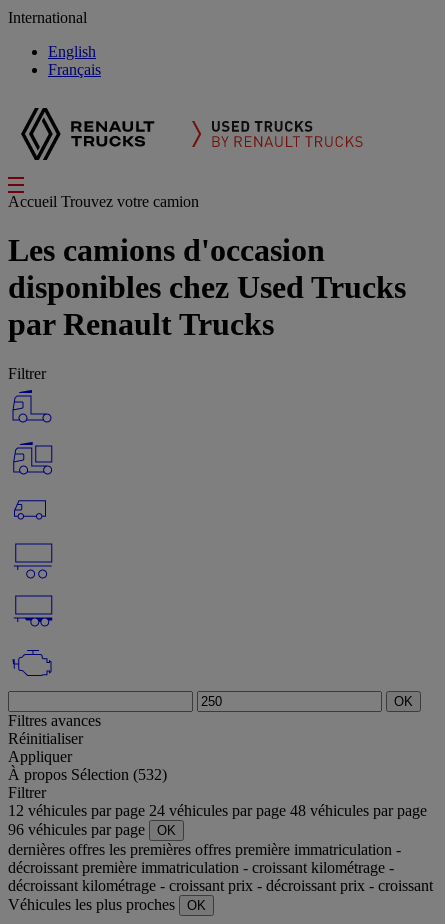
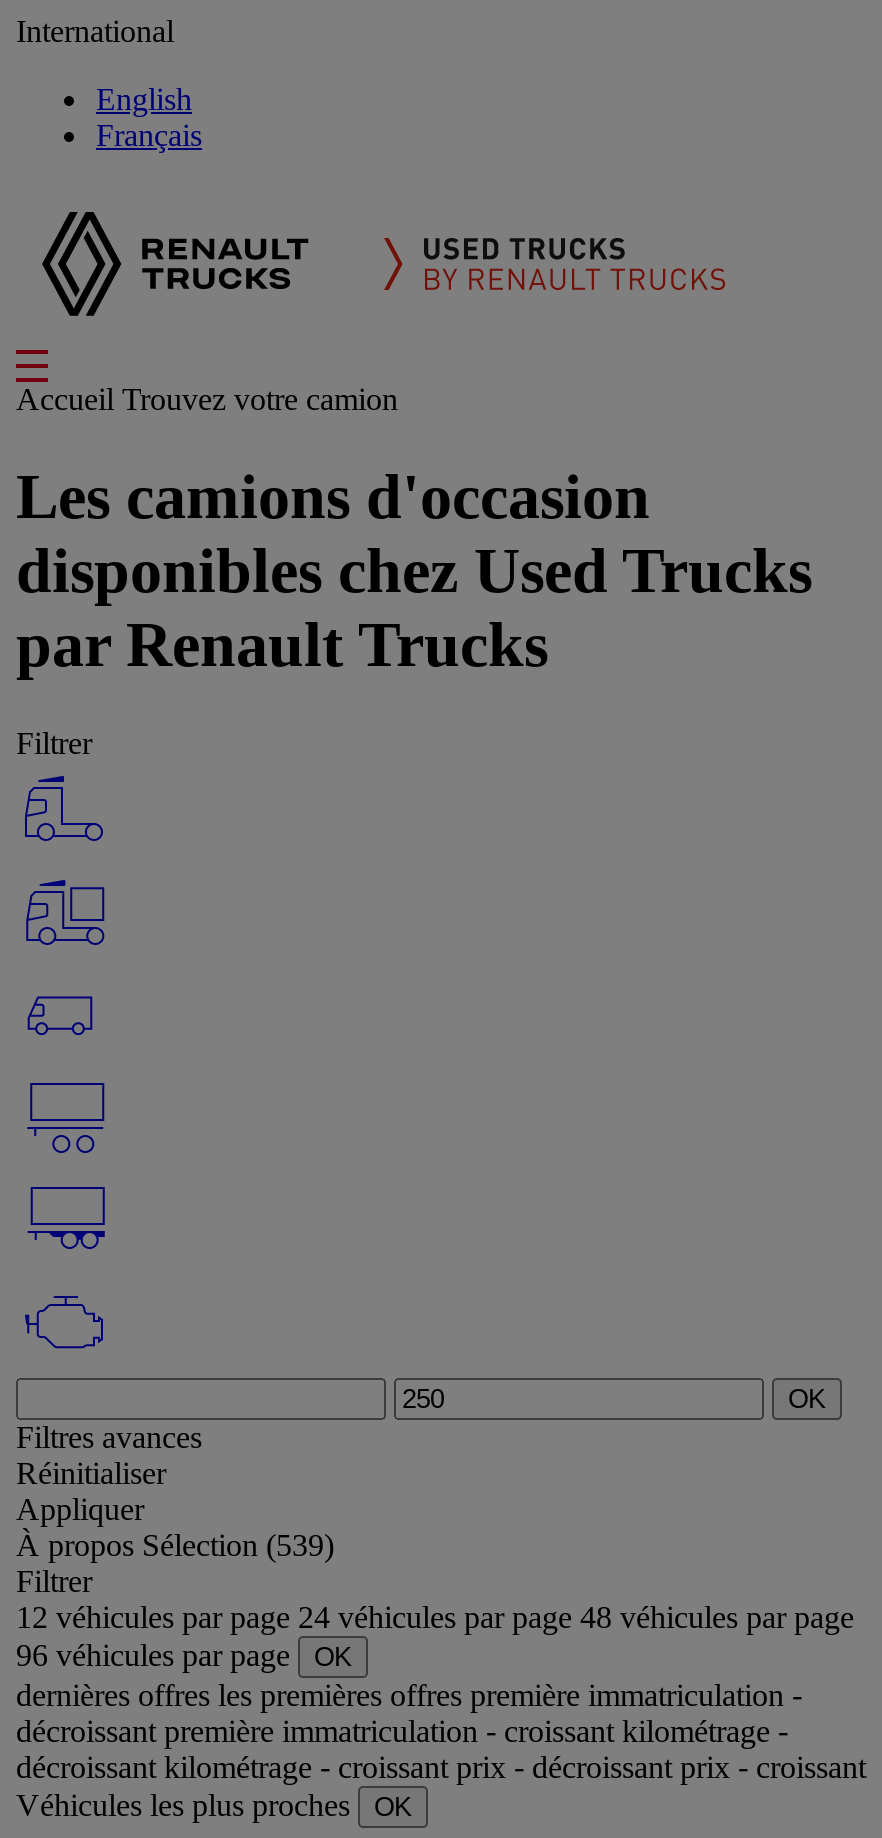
- À propos Sélection (532)
+ À propos Sélection (539)
